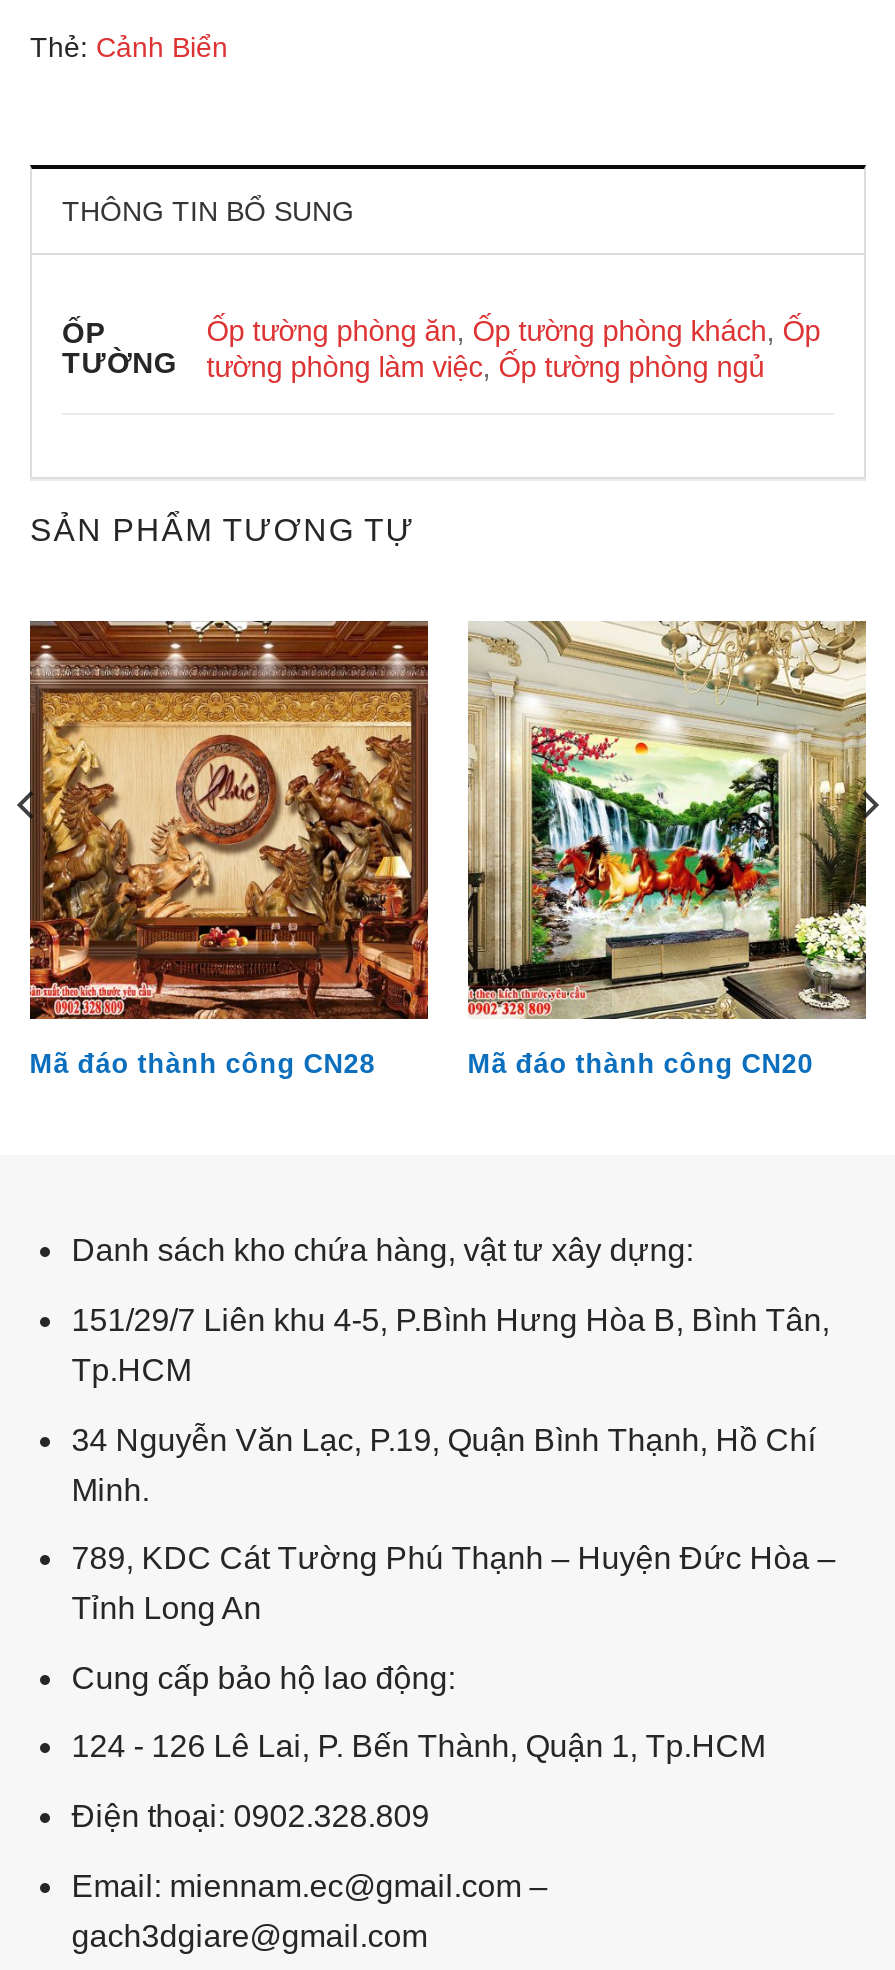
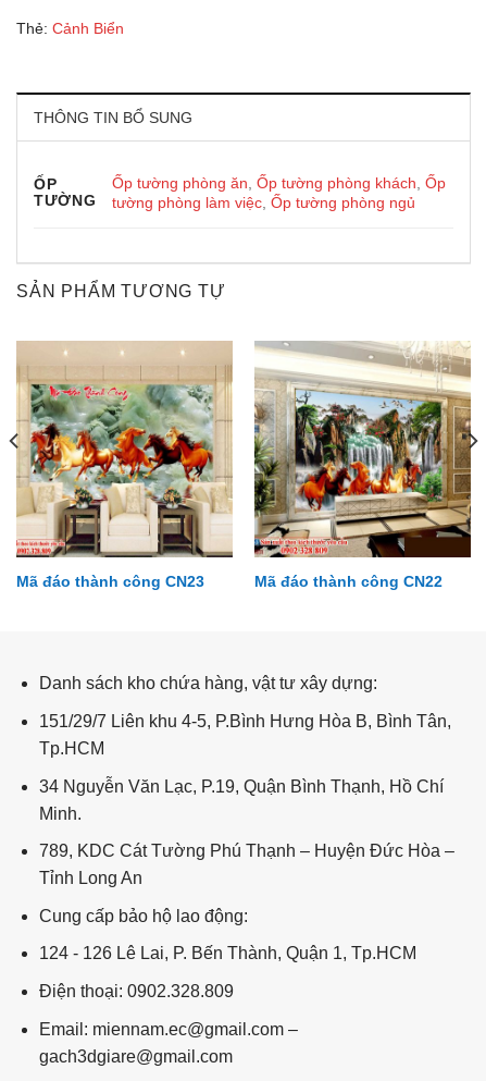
- [image]
- Mã đáo thành công CN28
+ [image]
+ Mã đáo thành công CN23

- [image]
- Mã đáo thành công CN20
+ [image]
+ Mã đáo thành công CN22
